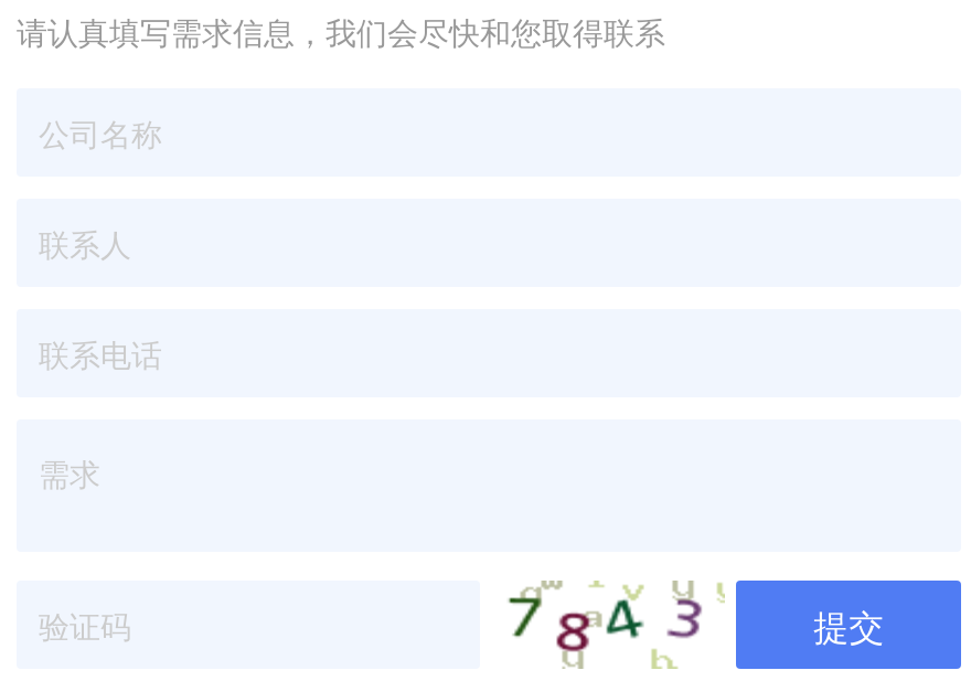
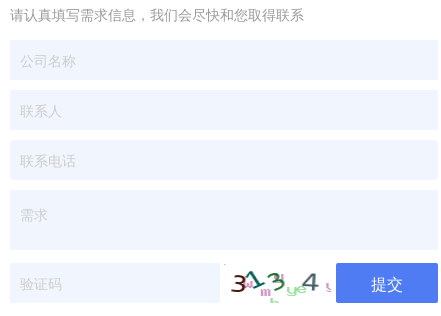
- [image]
+ [image]
